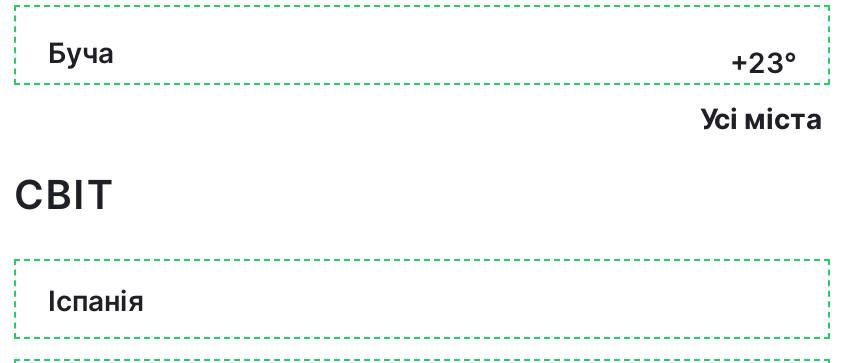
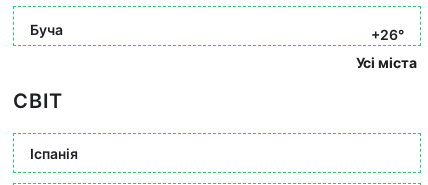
- +23°
+ +26°
